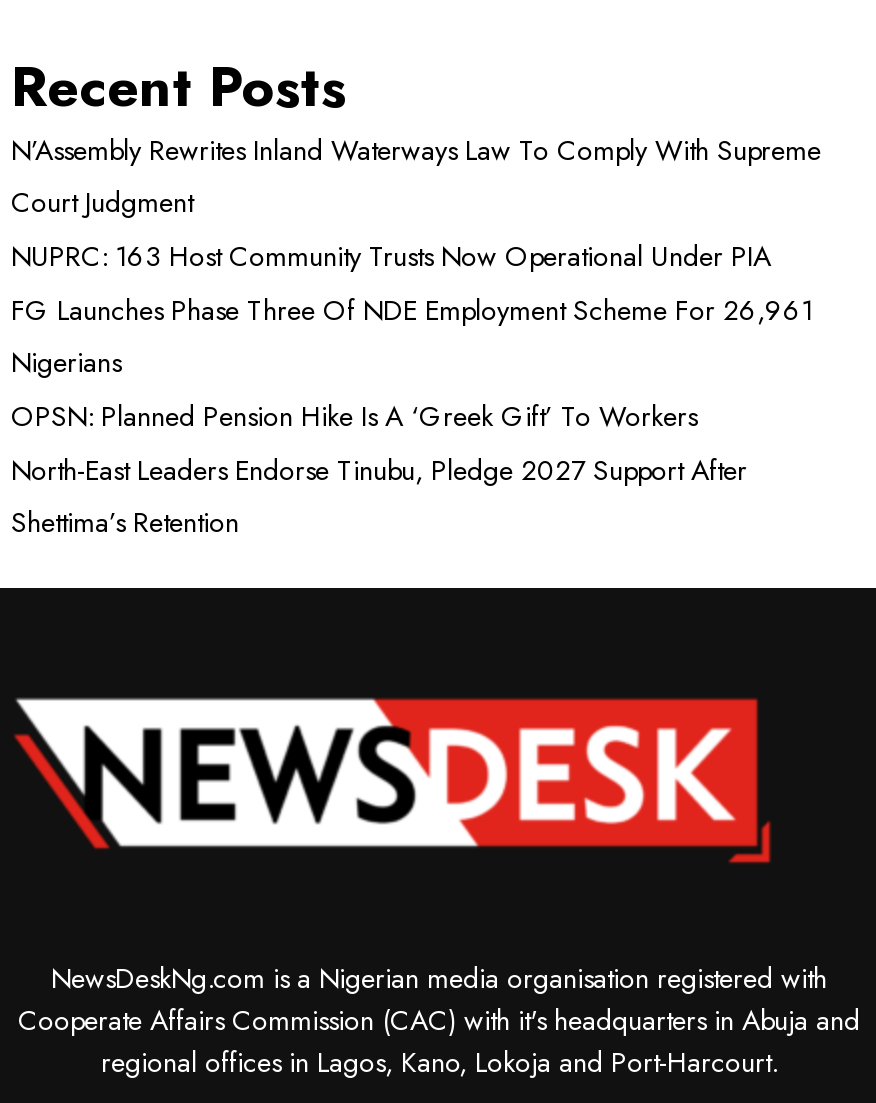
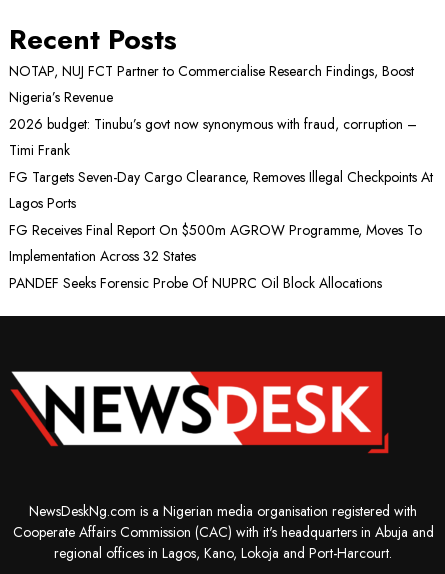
- N’Assembly Rewrites Inland Waterways Law To Comply With Supreme
- Court Judgment
- NUPRC: 163 Host Community Trusts Now Operational Under PIA
- FG Launches Phase Three Of NDE Employment Scheme For 26,961
- Nigerians
- OPSN: Planned Pension Hike Is A ‘Greek Gift’ To Workers
- North-East Leaders Endorse Tinubu, Pledge 2027 Support After
- Shettima’s Retention
+ NOTAP, NUJ FCT Partner to Commercialise Research Findings, Boost
+ Nigeria’s Revenue
+ 2026 budget: Tinubu’s govt now synonymous with fraud, corruption –
+ Timi Frank
+ FG Targets Seven-Day Cargo Clearance, Removes Illegal Checkpoints At
+ Lagos Ports
+ FG Receives Final Report On $500m AGROW Programme, Moves To
+ Implementation Across 32 States
+ PANDEF Seeks Forensic Probe Of NUPRC Oil Block Allocations
